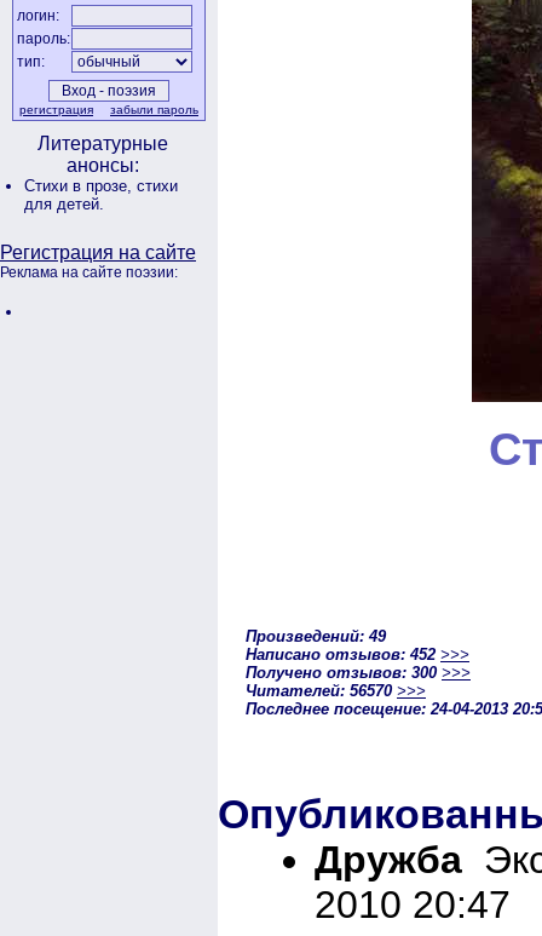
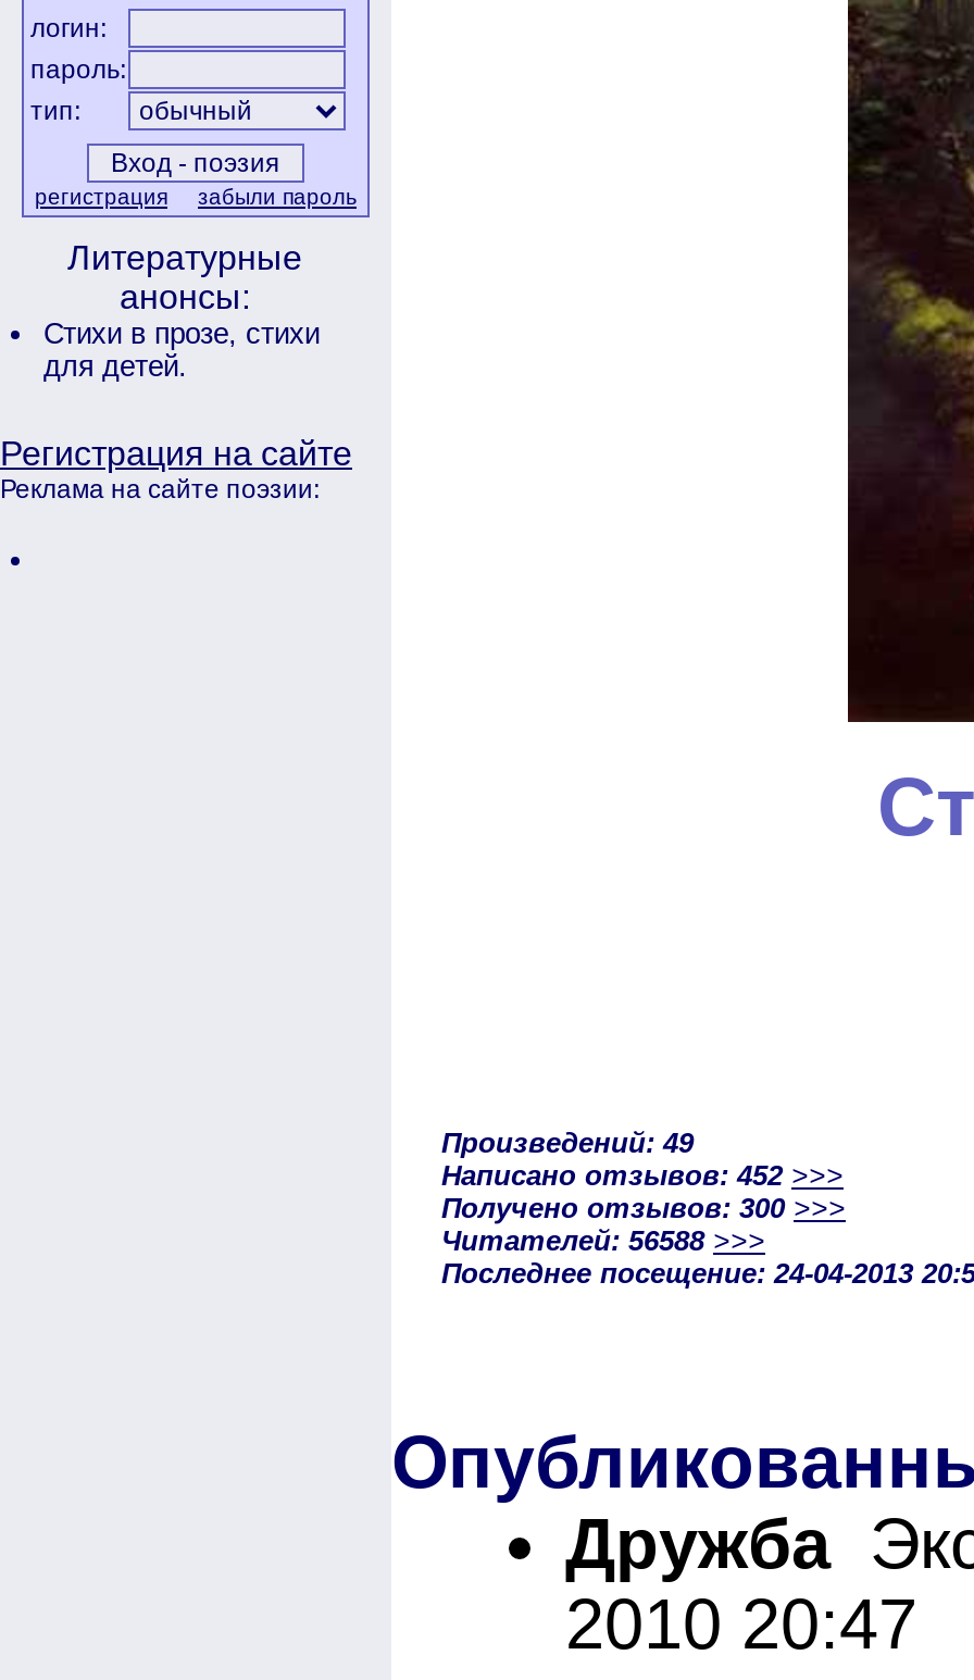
- Читателей: 56570 >>>
+ Читателей: 56588 >>>
